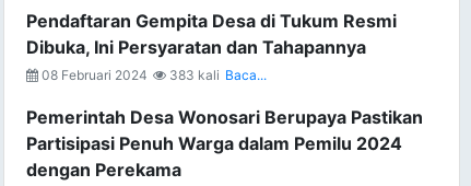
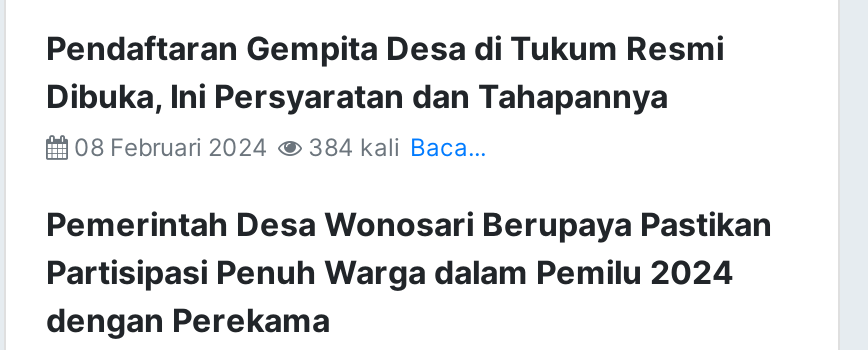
- 08 Februari 2024 383 kali Baca...
+ 08 Februari 2024 384 kali Baca...
